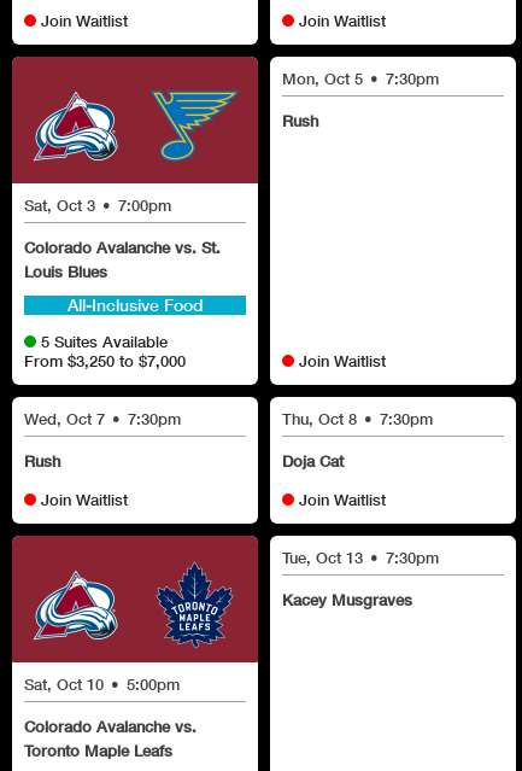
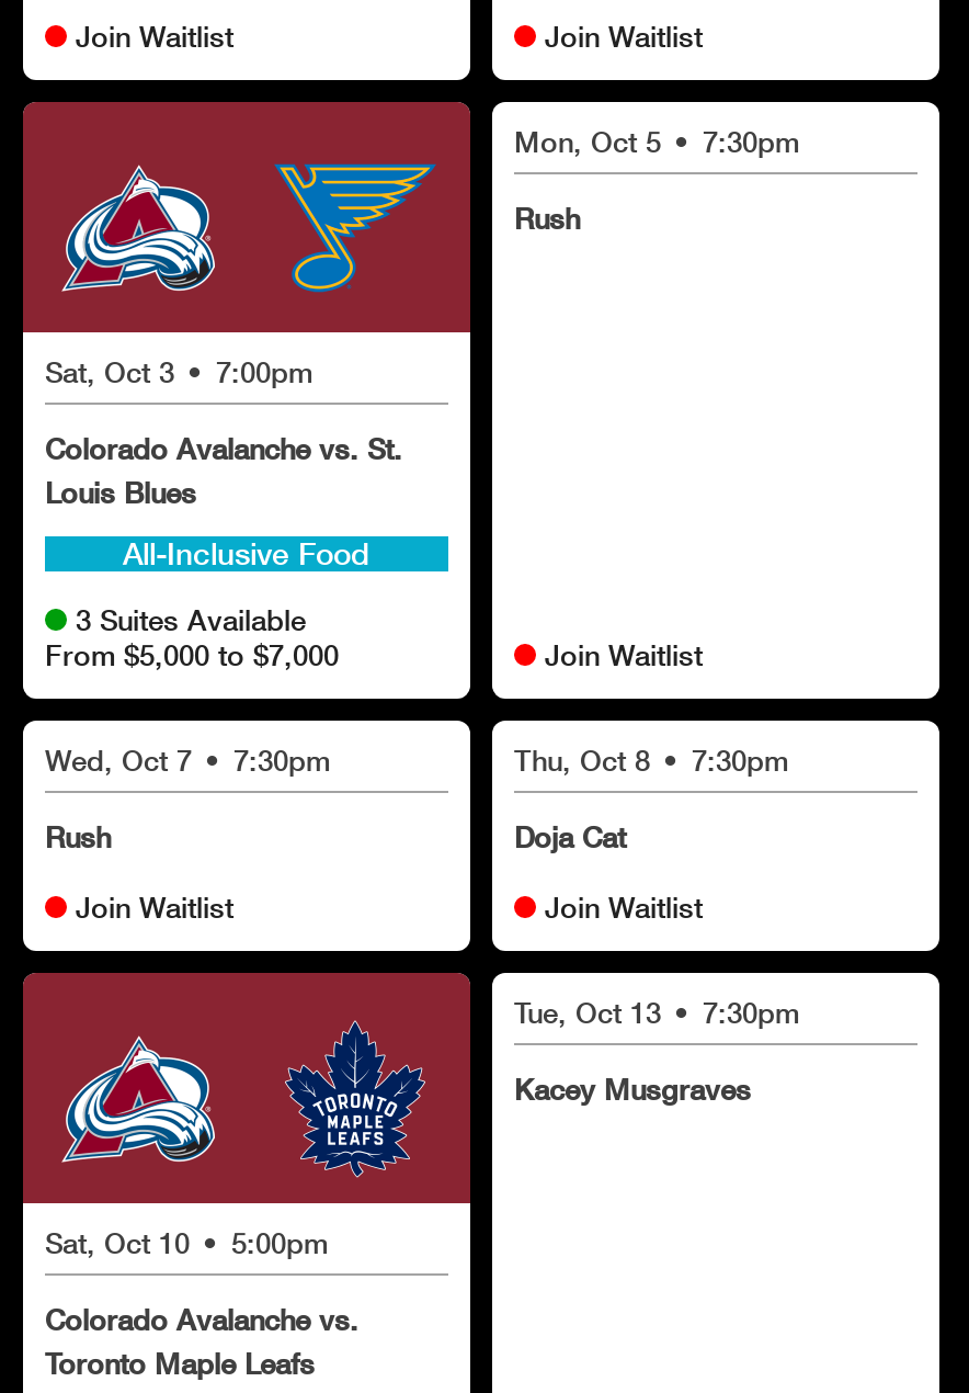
- 5 Suites Available
+ 3 Suites Available

- From $3,250 to $7,000
+ From $5,000 to $7,000
